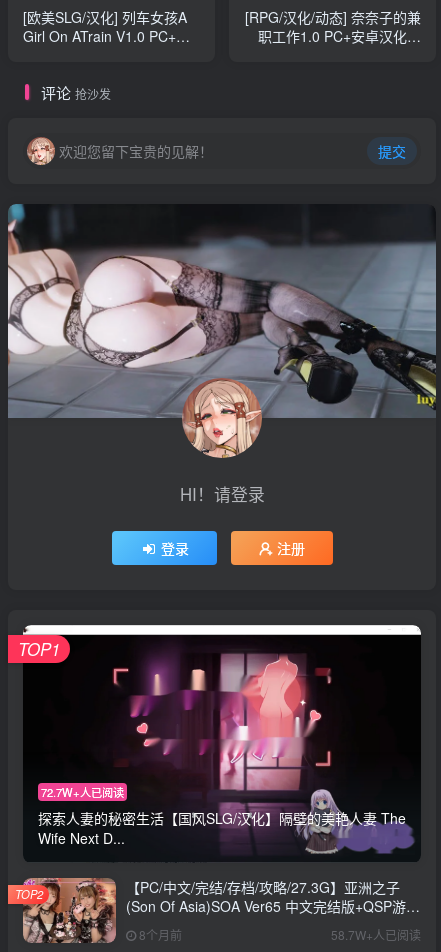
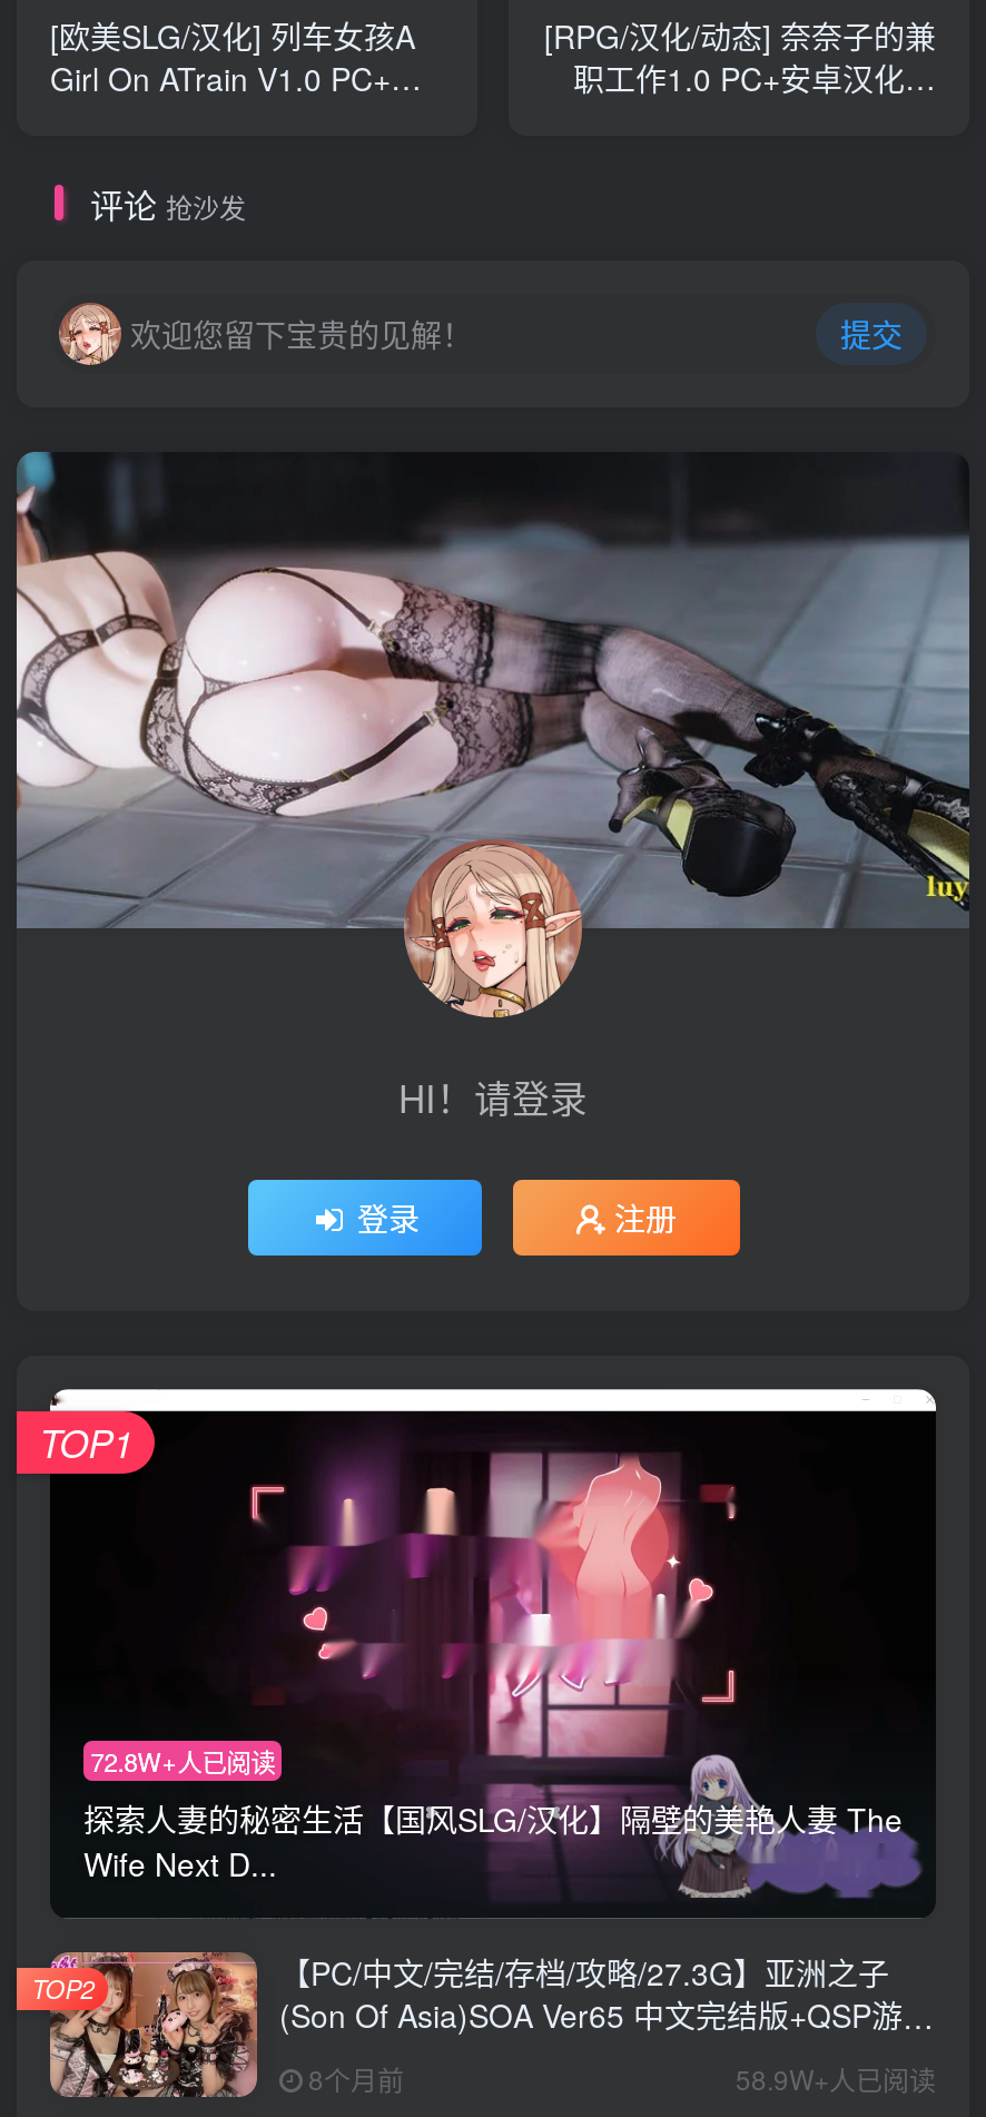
- 72.7W+人已阅读
+ 72.8W+人已阅读

- 58.7W+人已阅读
+ 58.9W+人已阅读
